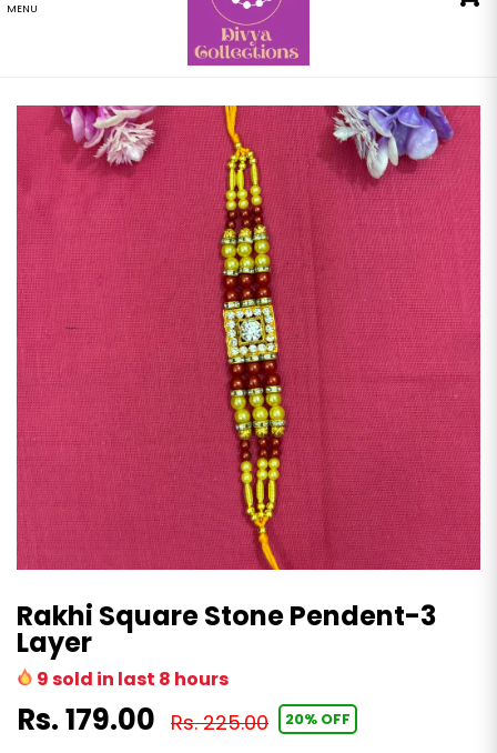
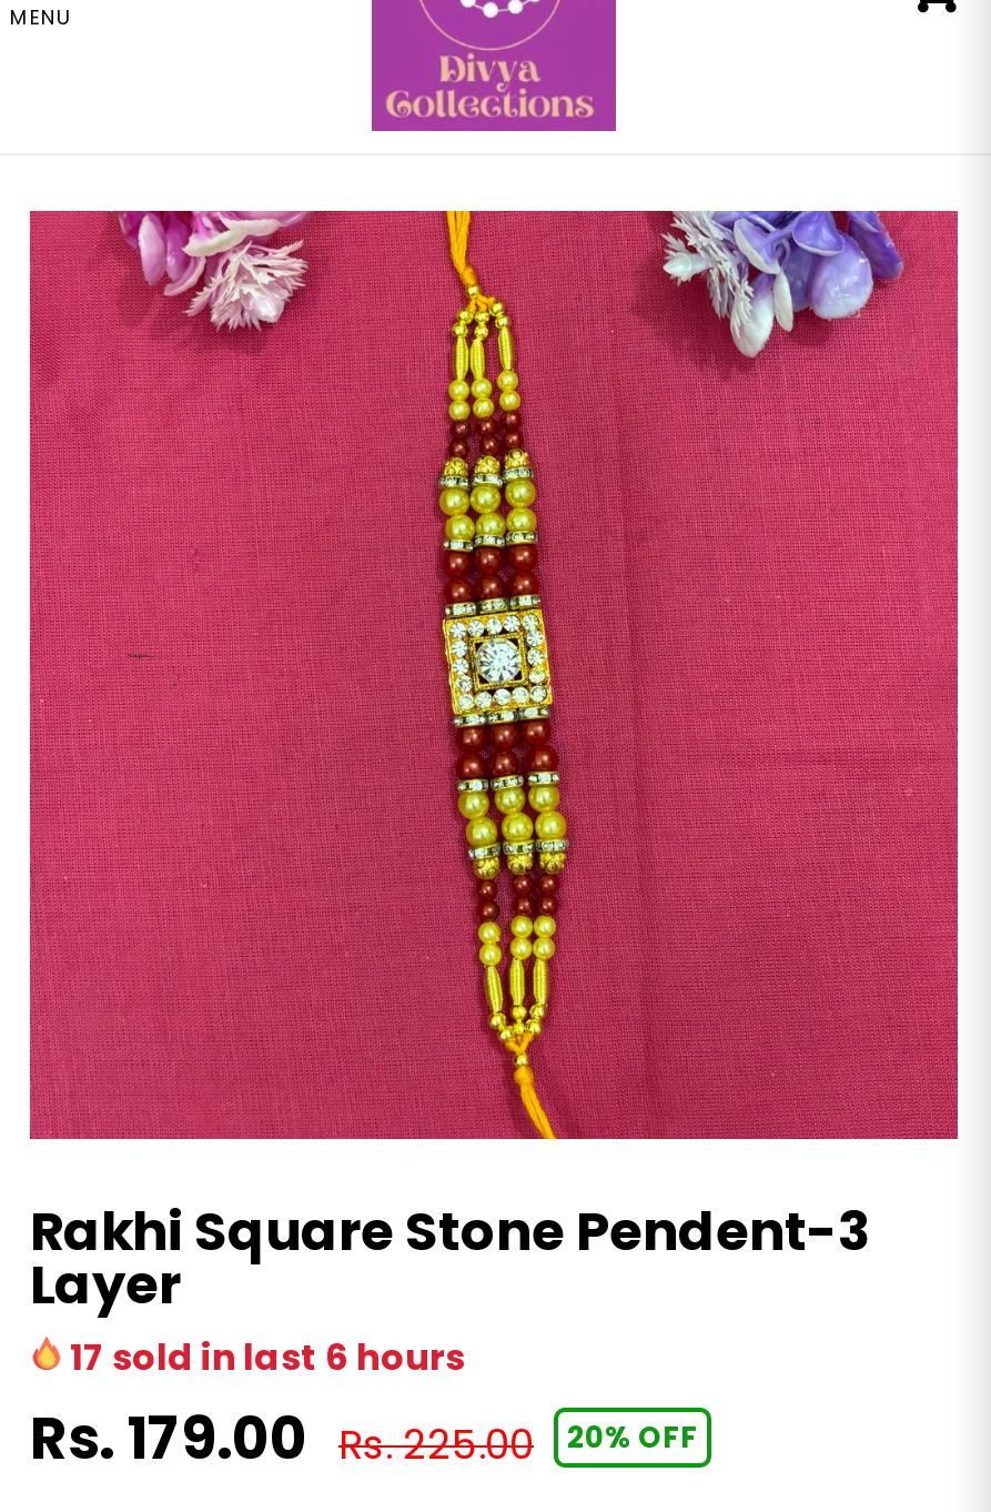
- 9 sold in last 8 hours
+ 17 sold in last 6 hours
